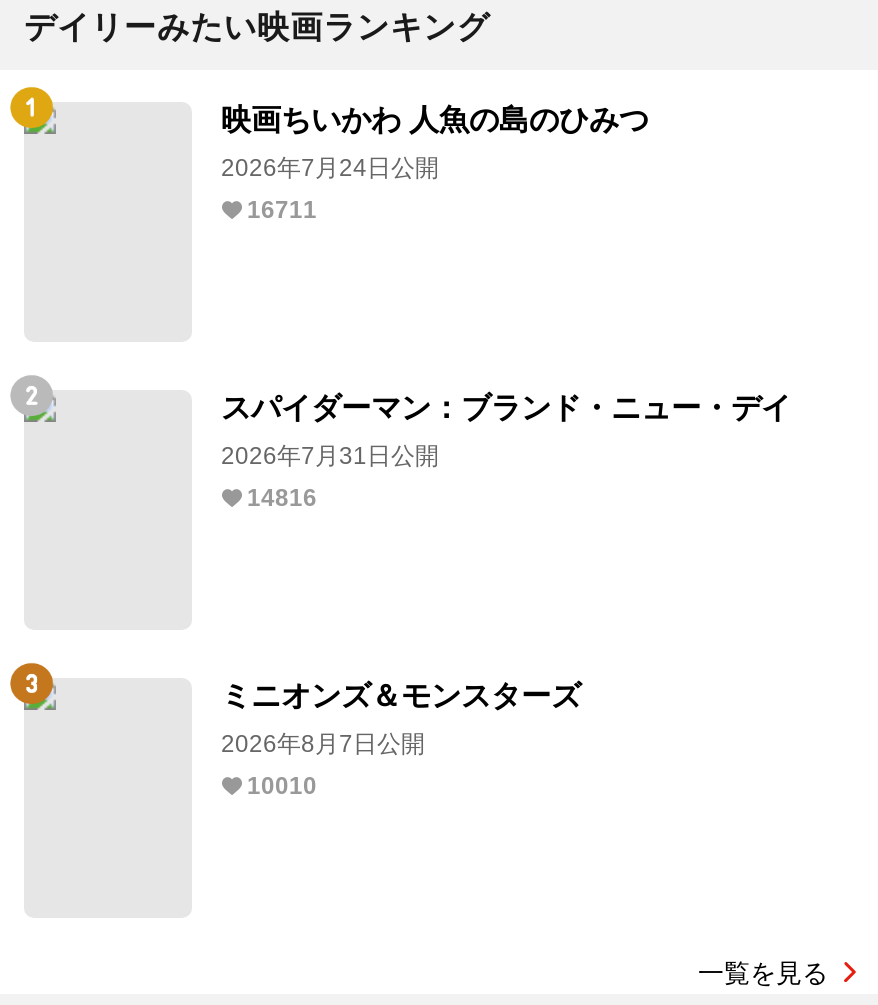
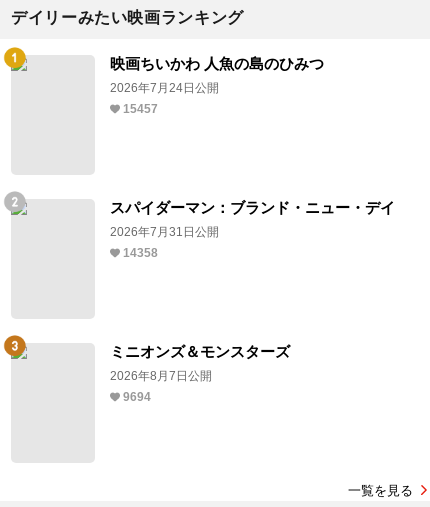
- 16711
+ 15457

- 14816
+ 14358

- 10010
+ 9694
